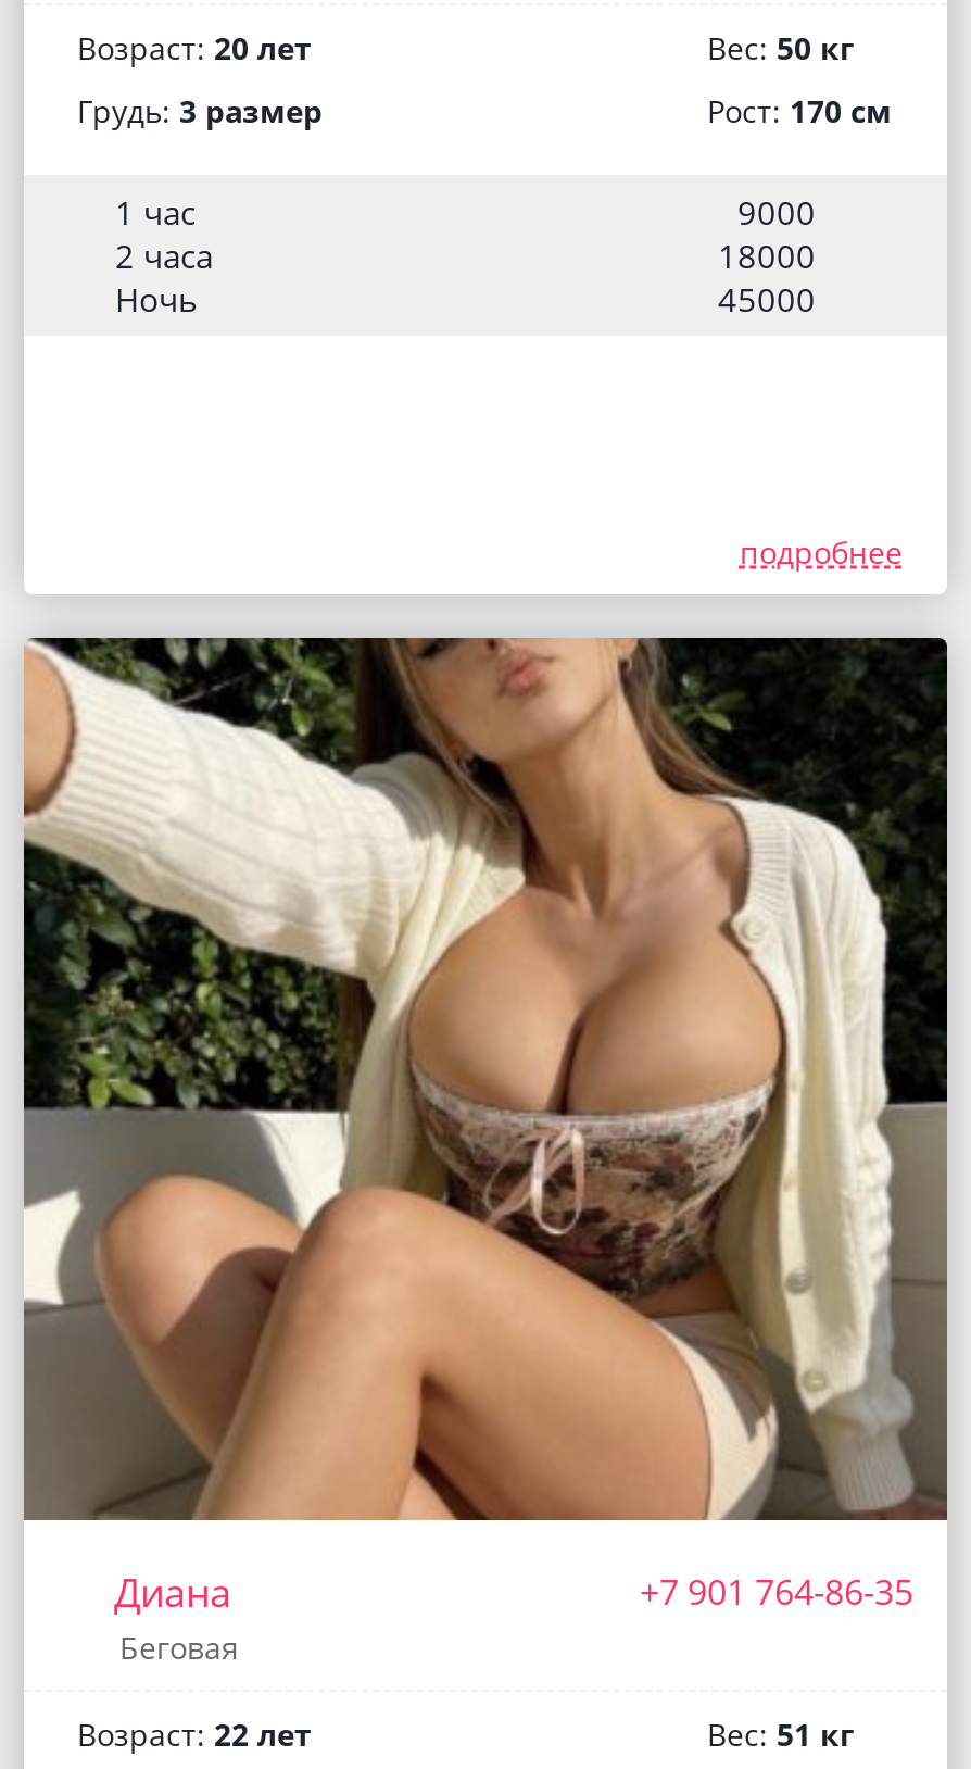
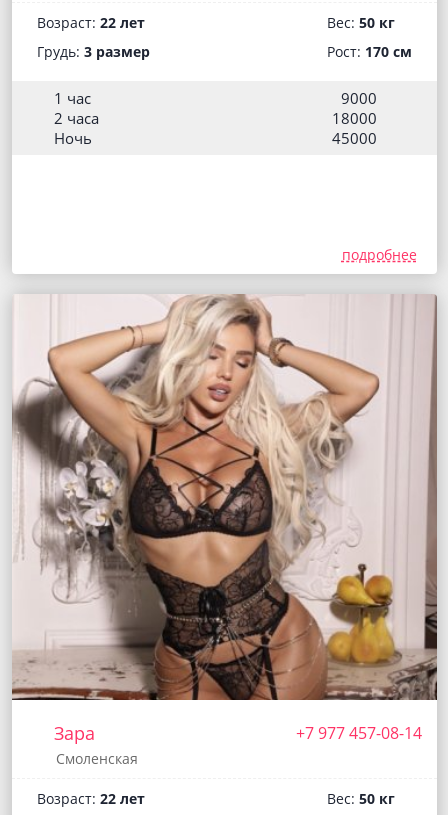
- Возраст: 20 лет
+ Возраст: 22 лет

- [image]
- Диана
- +7 901 764-86-35
- Беговая
+ [image]
+ Зара
+ +7 977 457-08-14
+ Смоленская

- Вес: 51 кг
+ Вес: 50 кг
